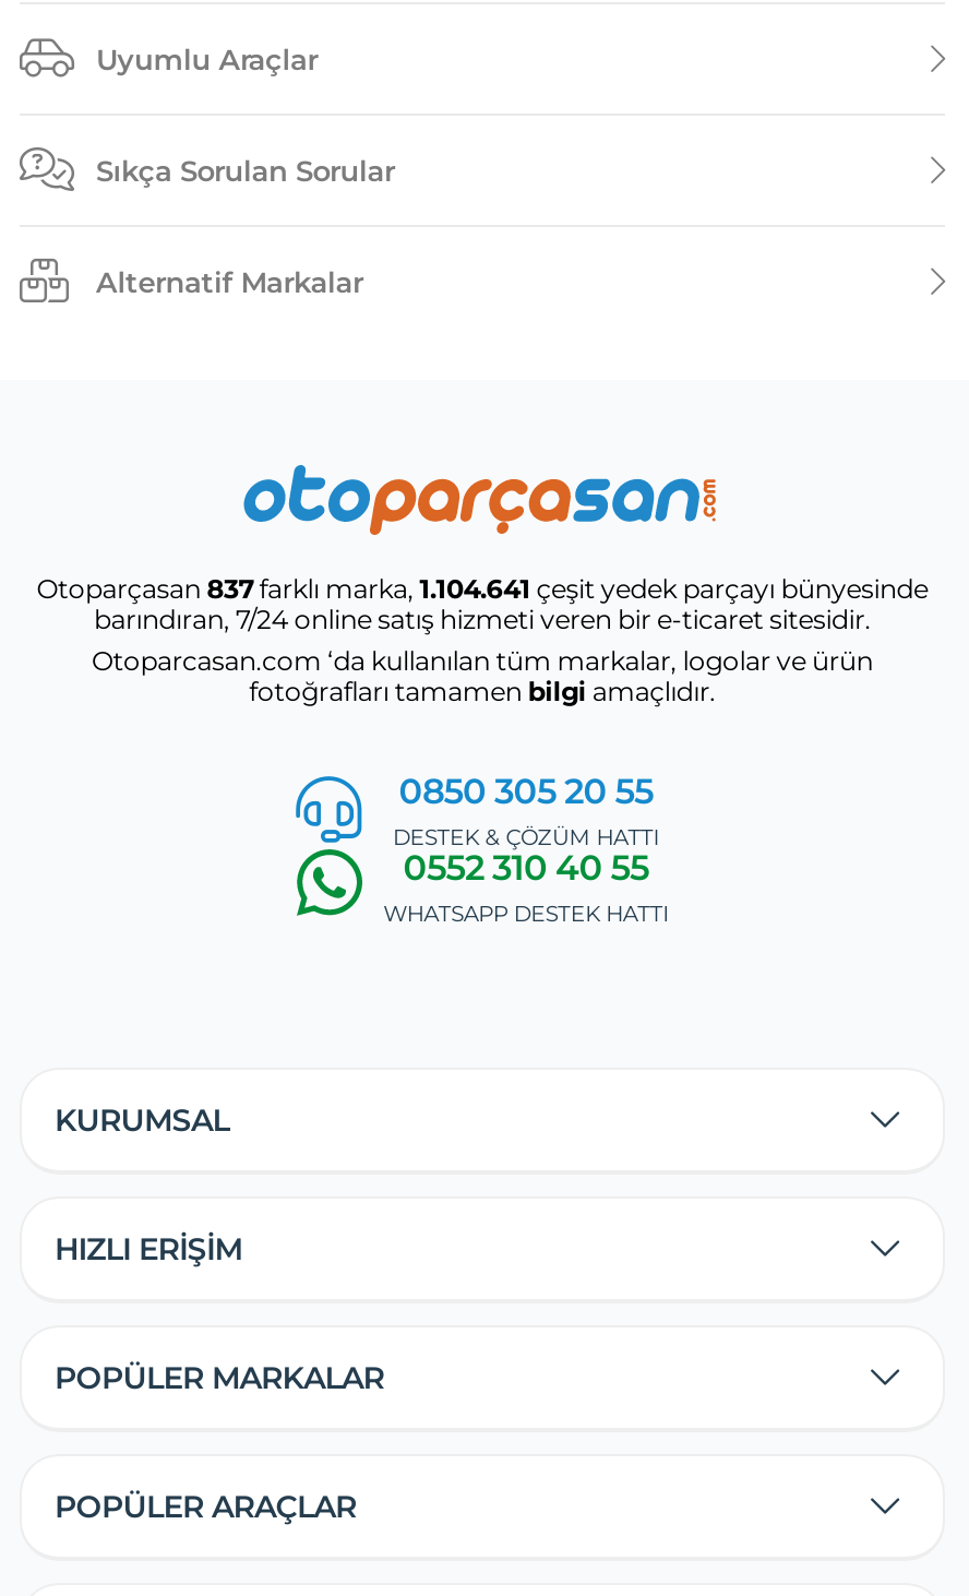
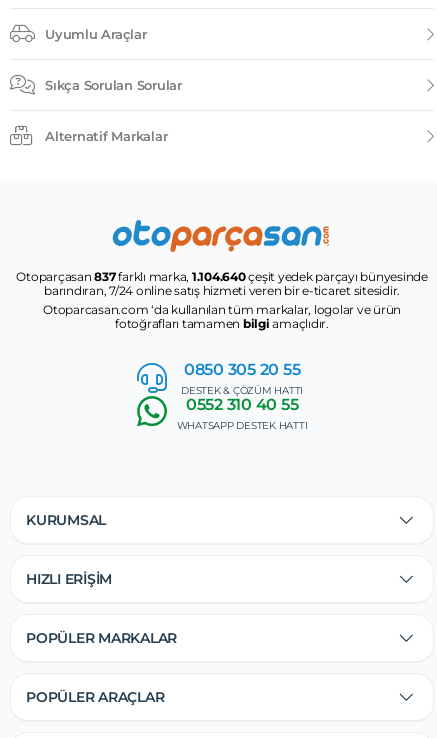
- Otoparçasan 837farklı marka, 1.104.641 çeşit yedek parçayı bünyesinde
+ Otoparçasan 837farklı marka, 1.104.640 çeşit yedek parçayı bünyesinde
